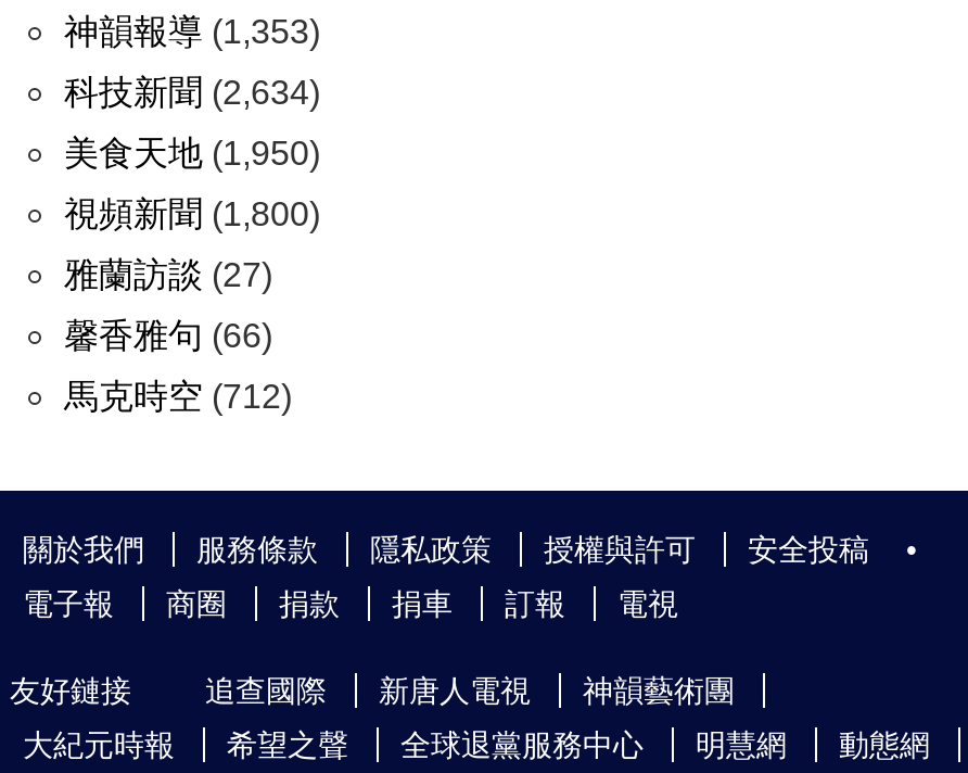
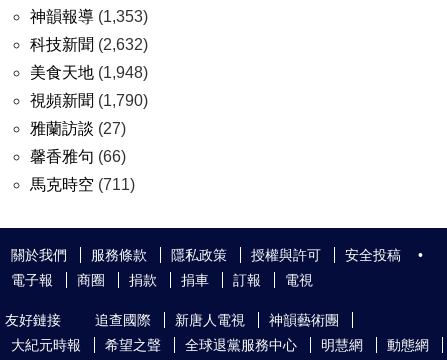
- 科技新聞(2,634)
+ 科技新聞(2,632)

- 美食天地(1,950)
+ 美食天地(1,948)

- 視頻新聞(1,800)
+ 視頻新聞(1,790)

- 馬克時空(712)
+ 馬克時空(711)
